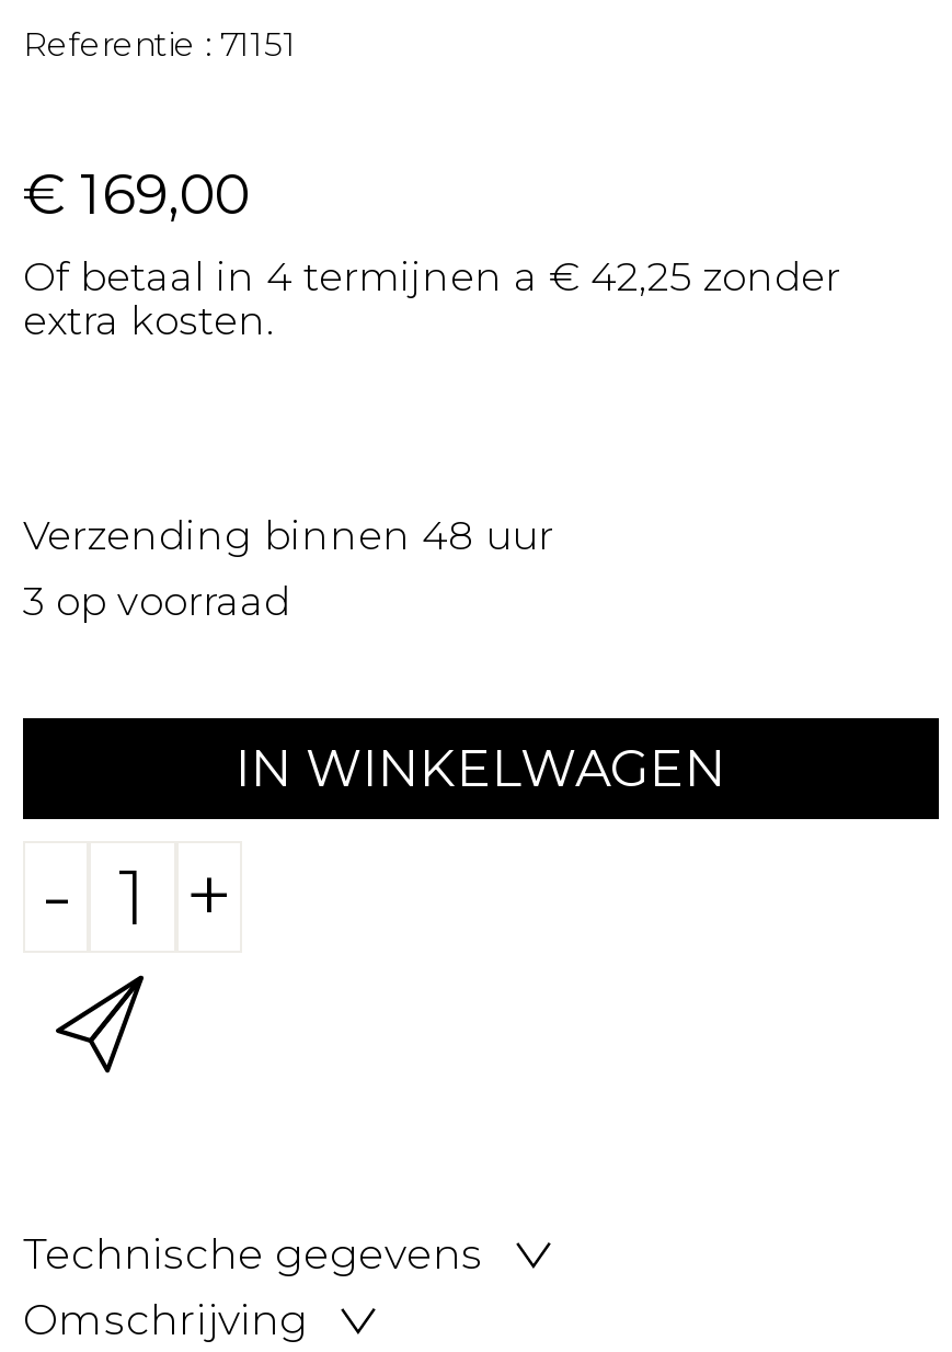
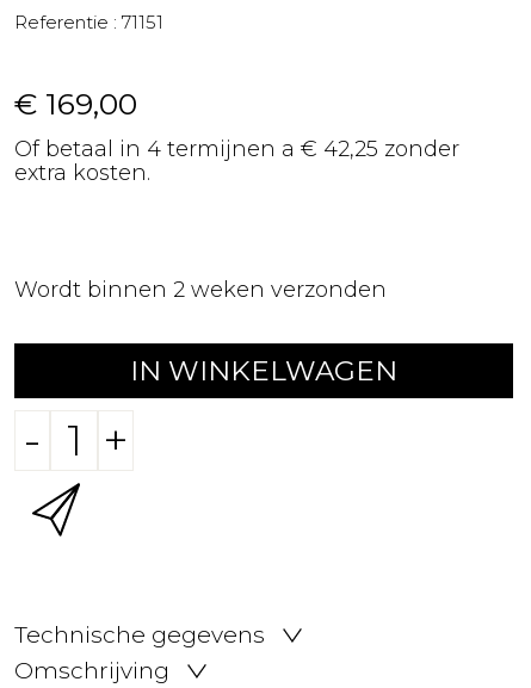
- Verzending binnen 48 uur
- 3 op voorraad
+ Wordt binnen 2 weken verzonden
